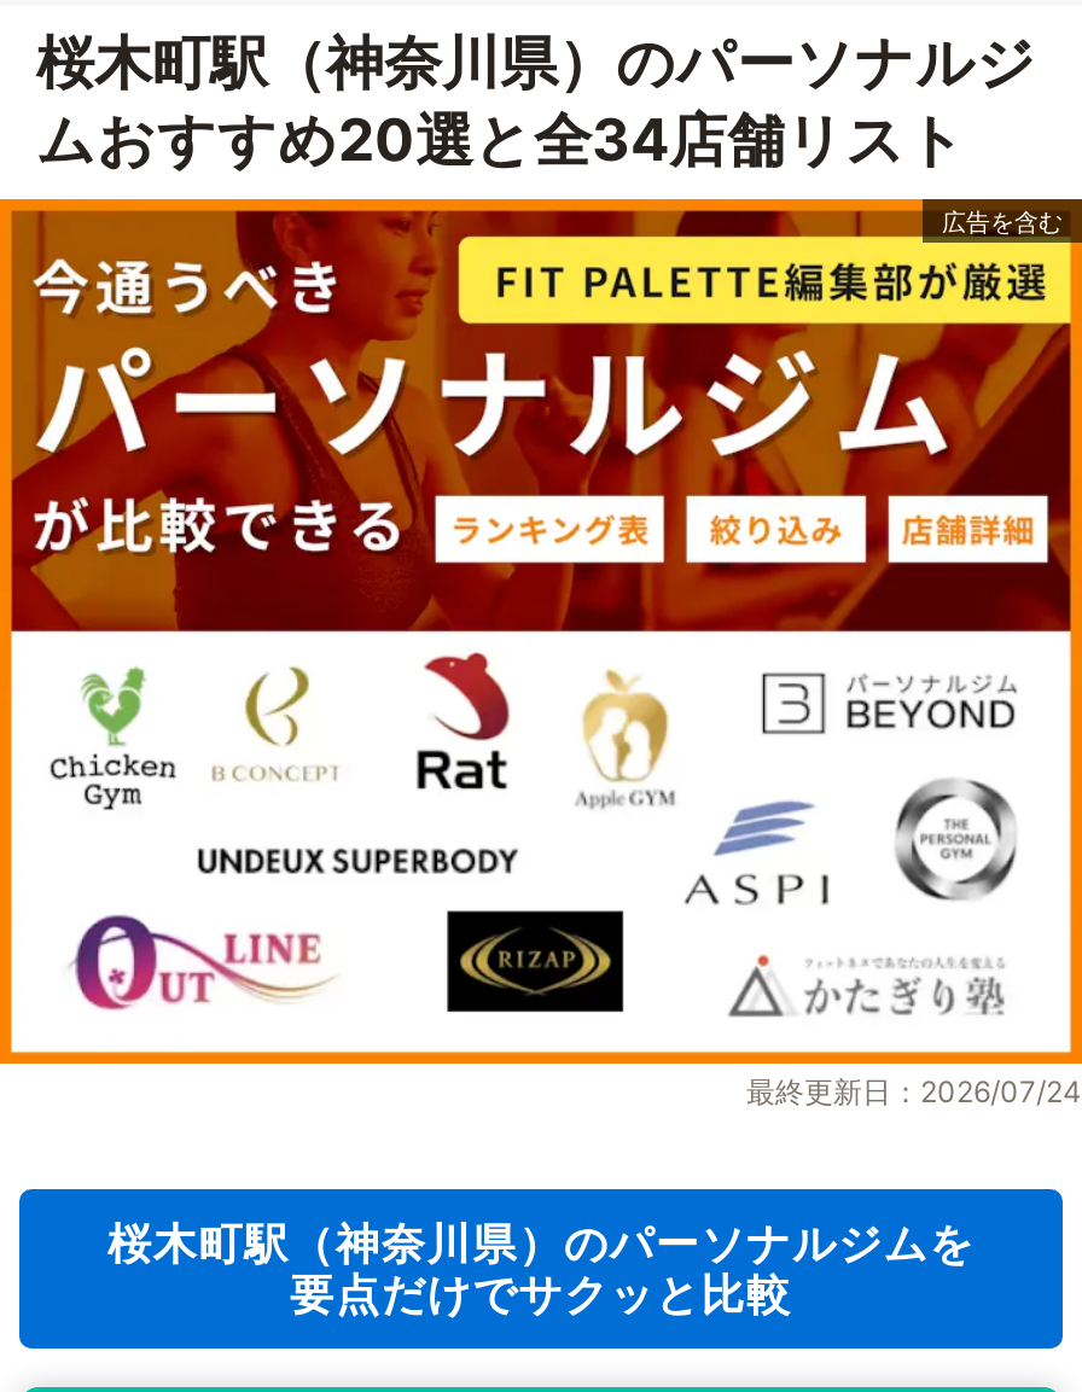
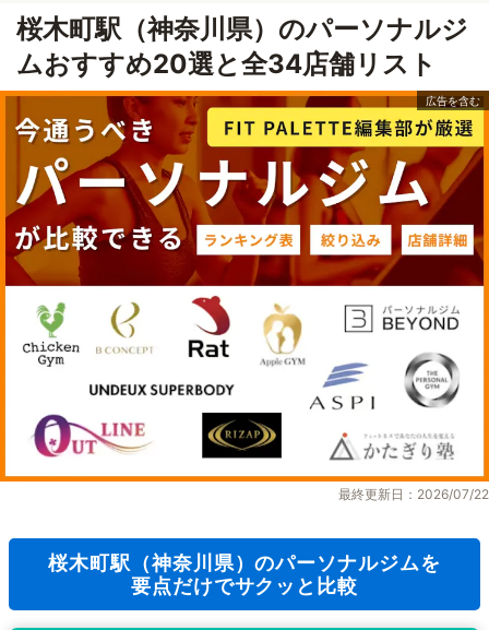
- 最終更新日：2026/07/24
+ 最終更新日：2026/07/22
